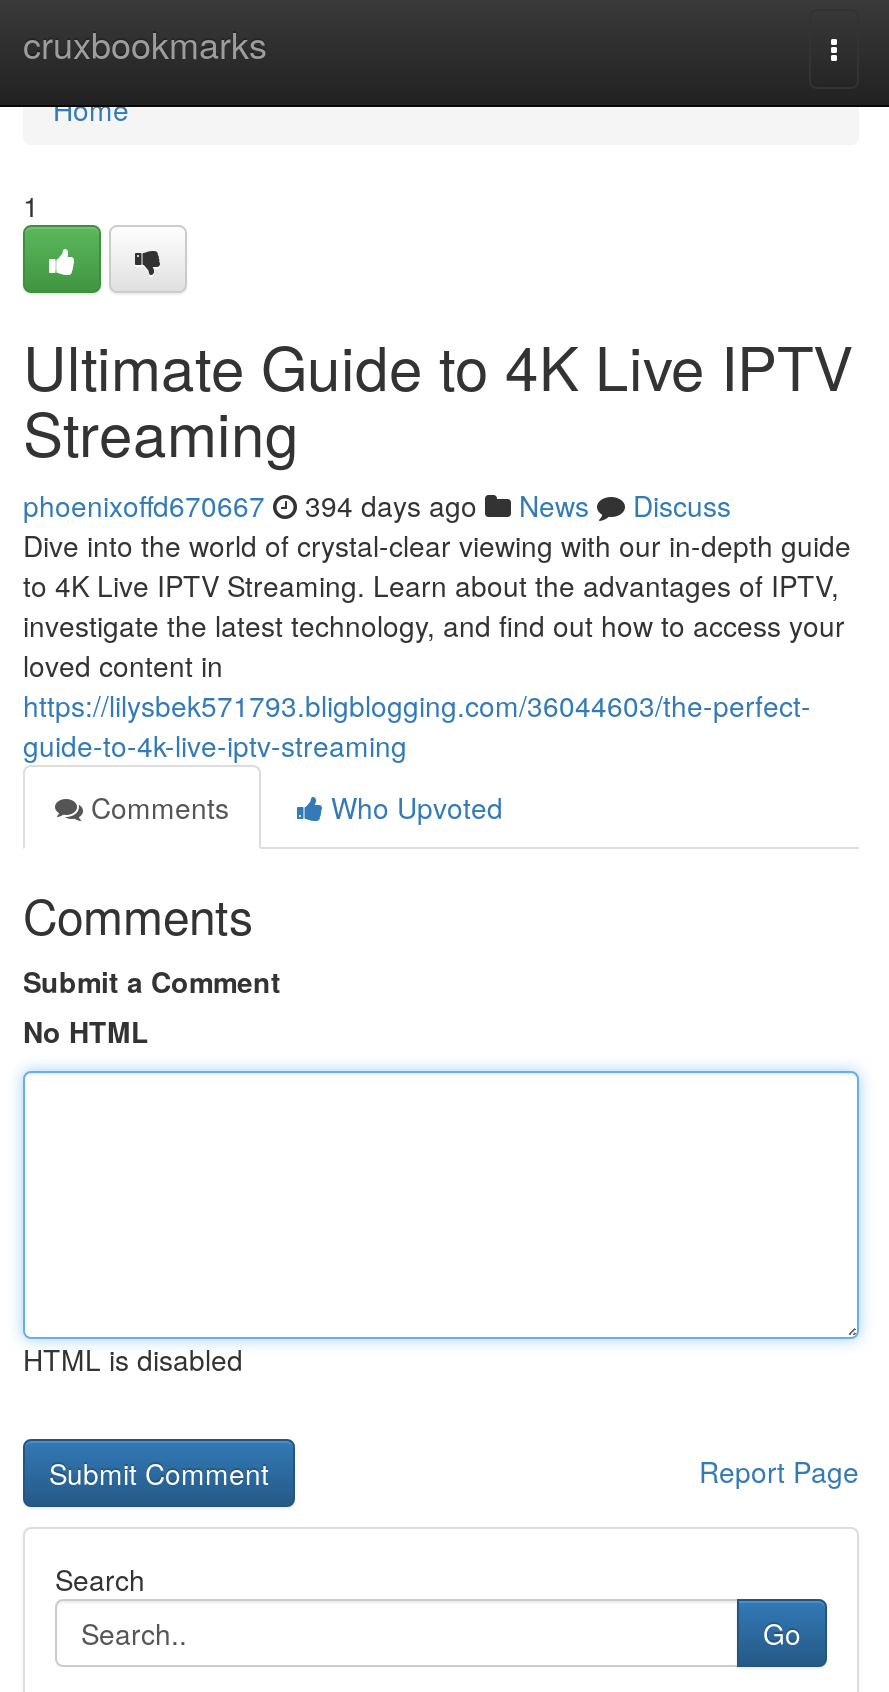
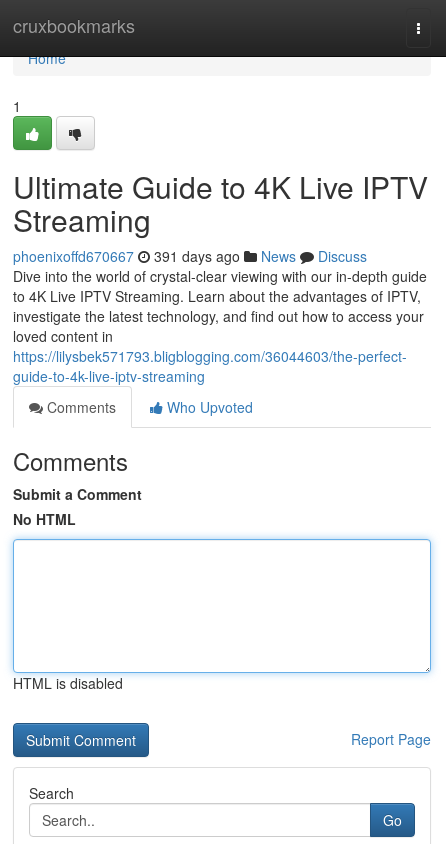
- phoenixoffd670667 394 days ago News Discuss
+ phoenixoffd670667 391 days ago News Discuss
